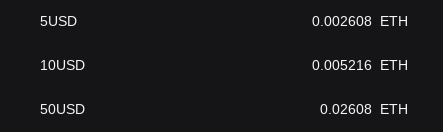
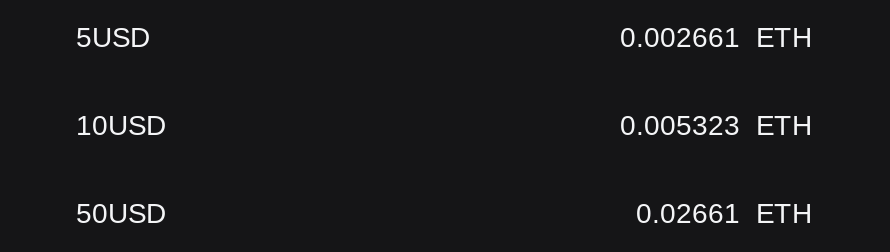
- 0.002608 ETH
+ 0.002661 ETH

- 0.005216 ETH
+ 0.005323 ETH

- 0.02608 ETH
+ 0.02661 ETH
